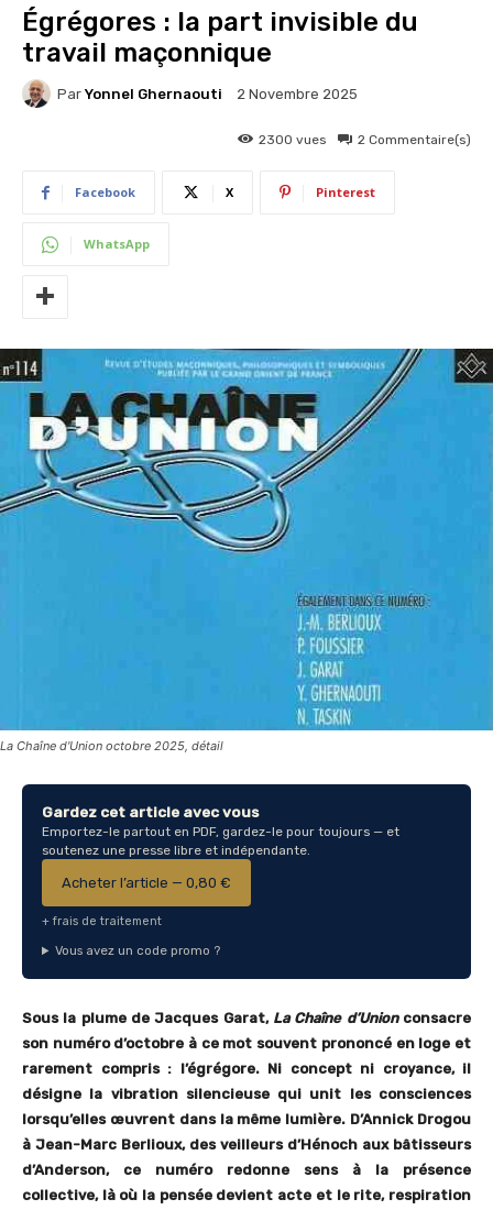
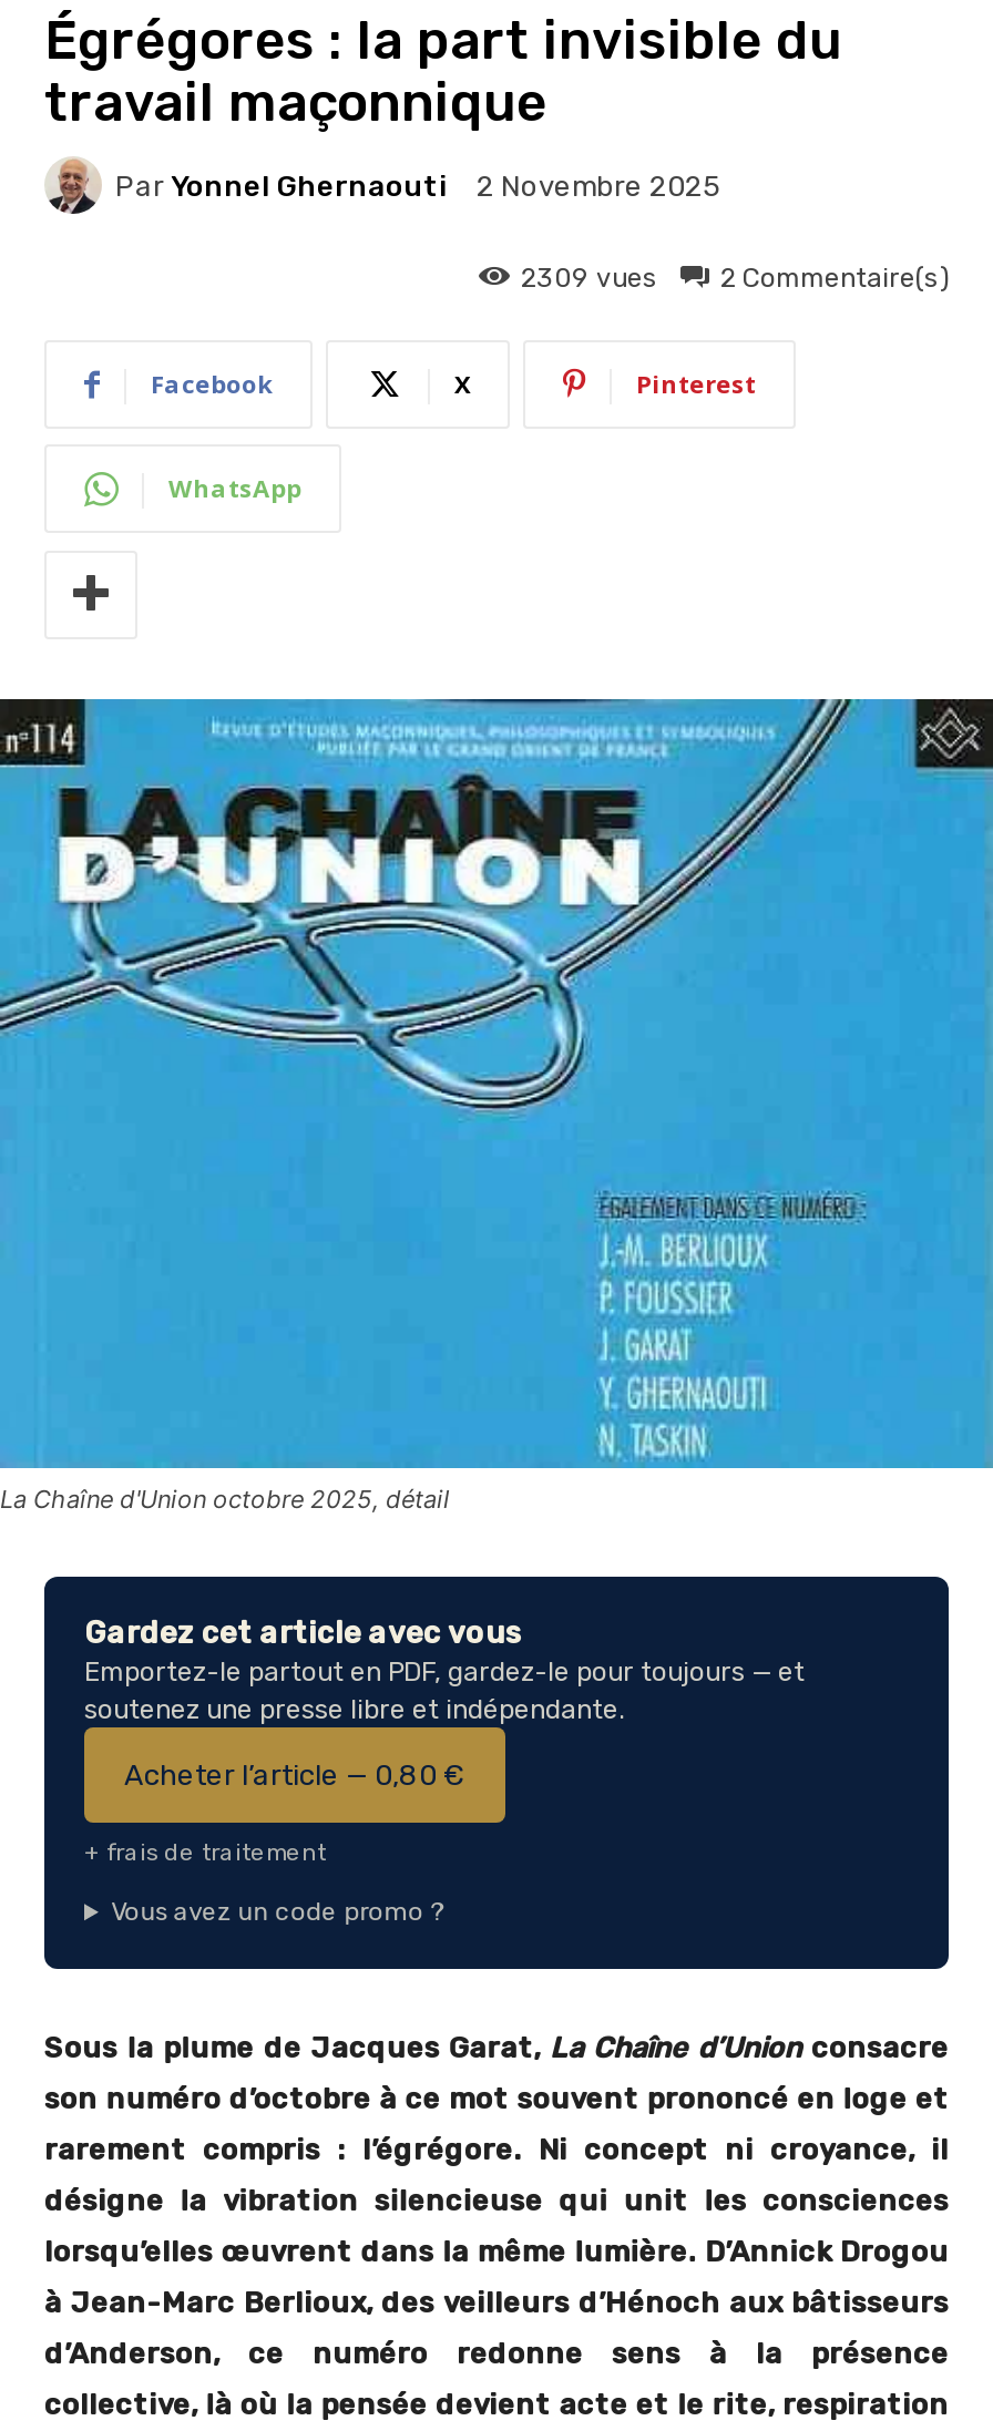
- 2300 vues 2 Commentaire(s)
+ 2309 vues 2 Commentaire(s)
